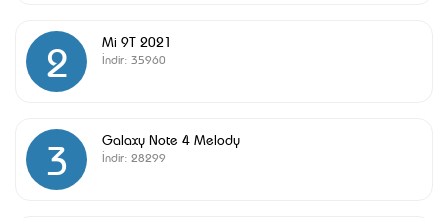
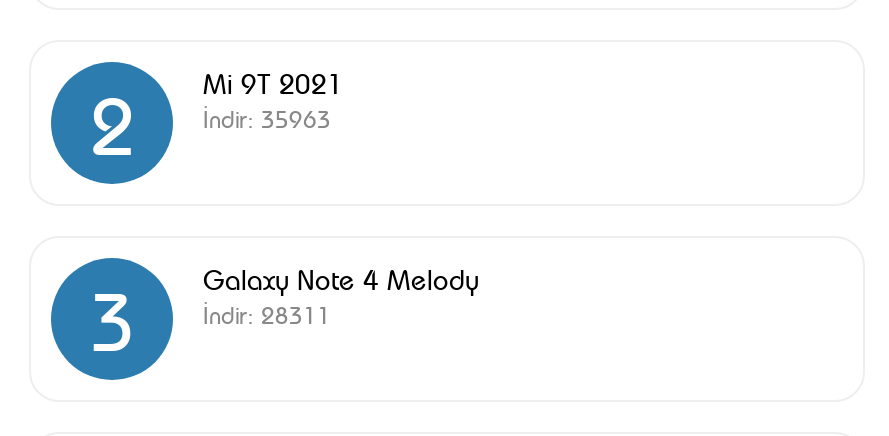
- İndir: 35960
+ İndir: 35963

- İndir: 28299
+ İndir: 28311
